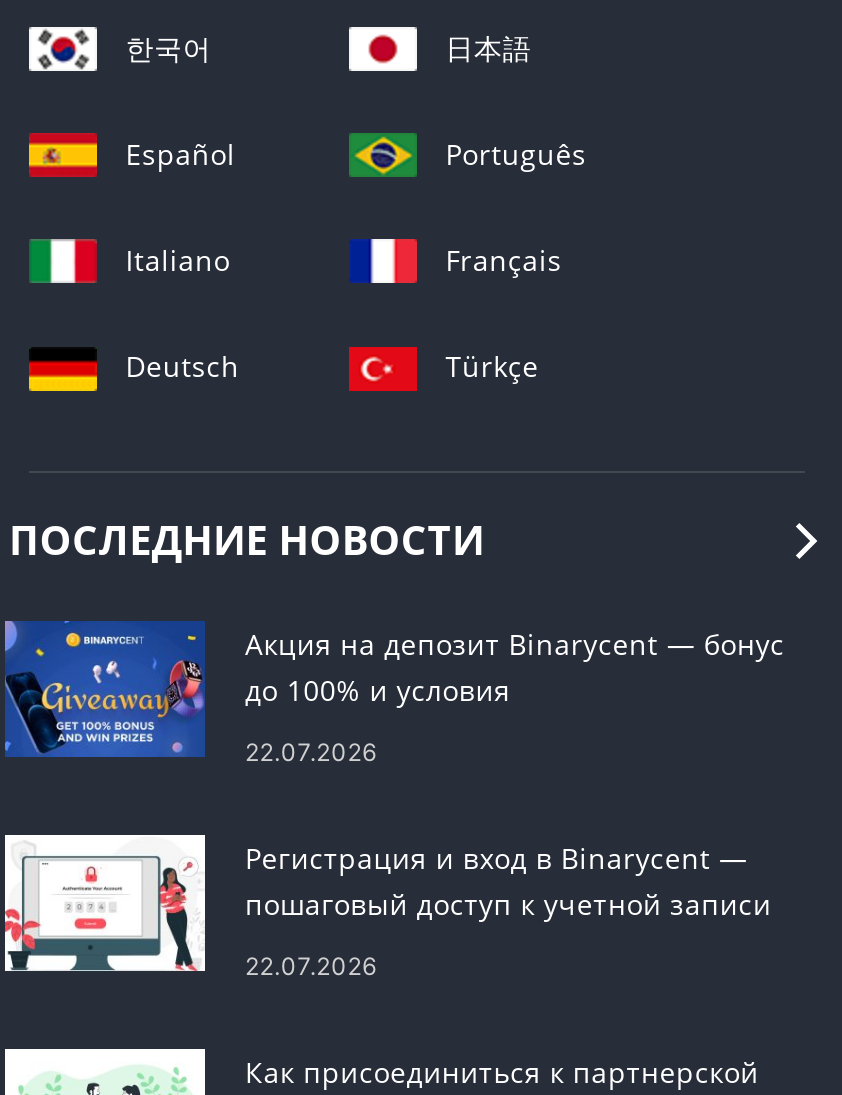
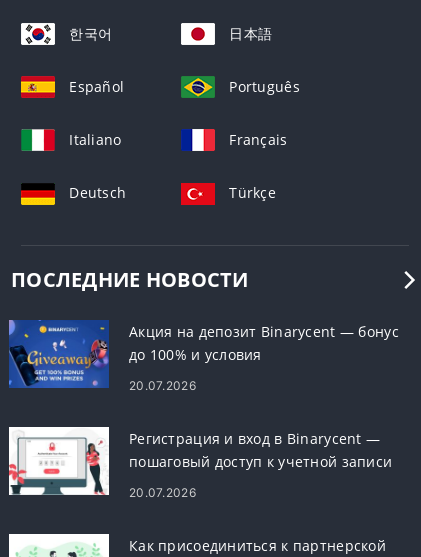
- 22.07.2026
+ 20.07.2026

- 22.07.2026
+ 20.07.2026
